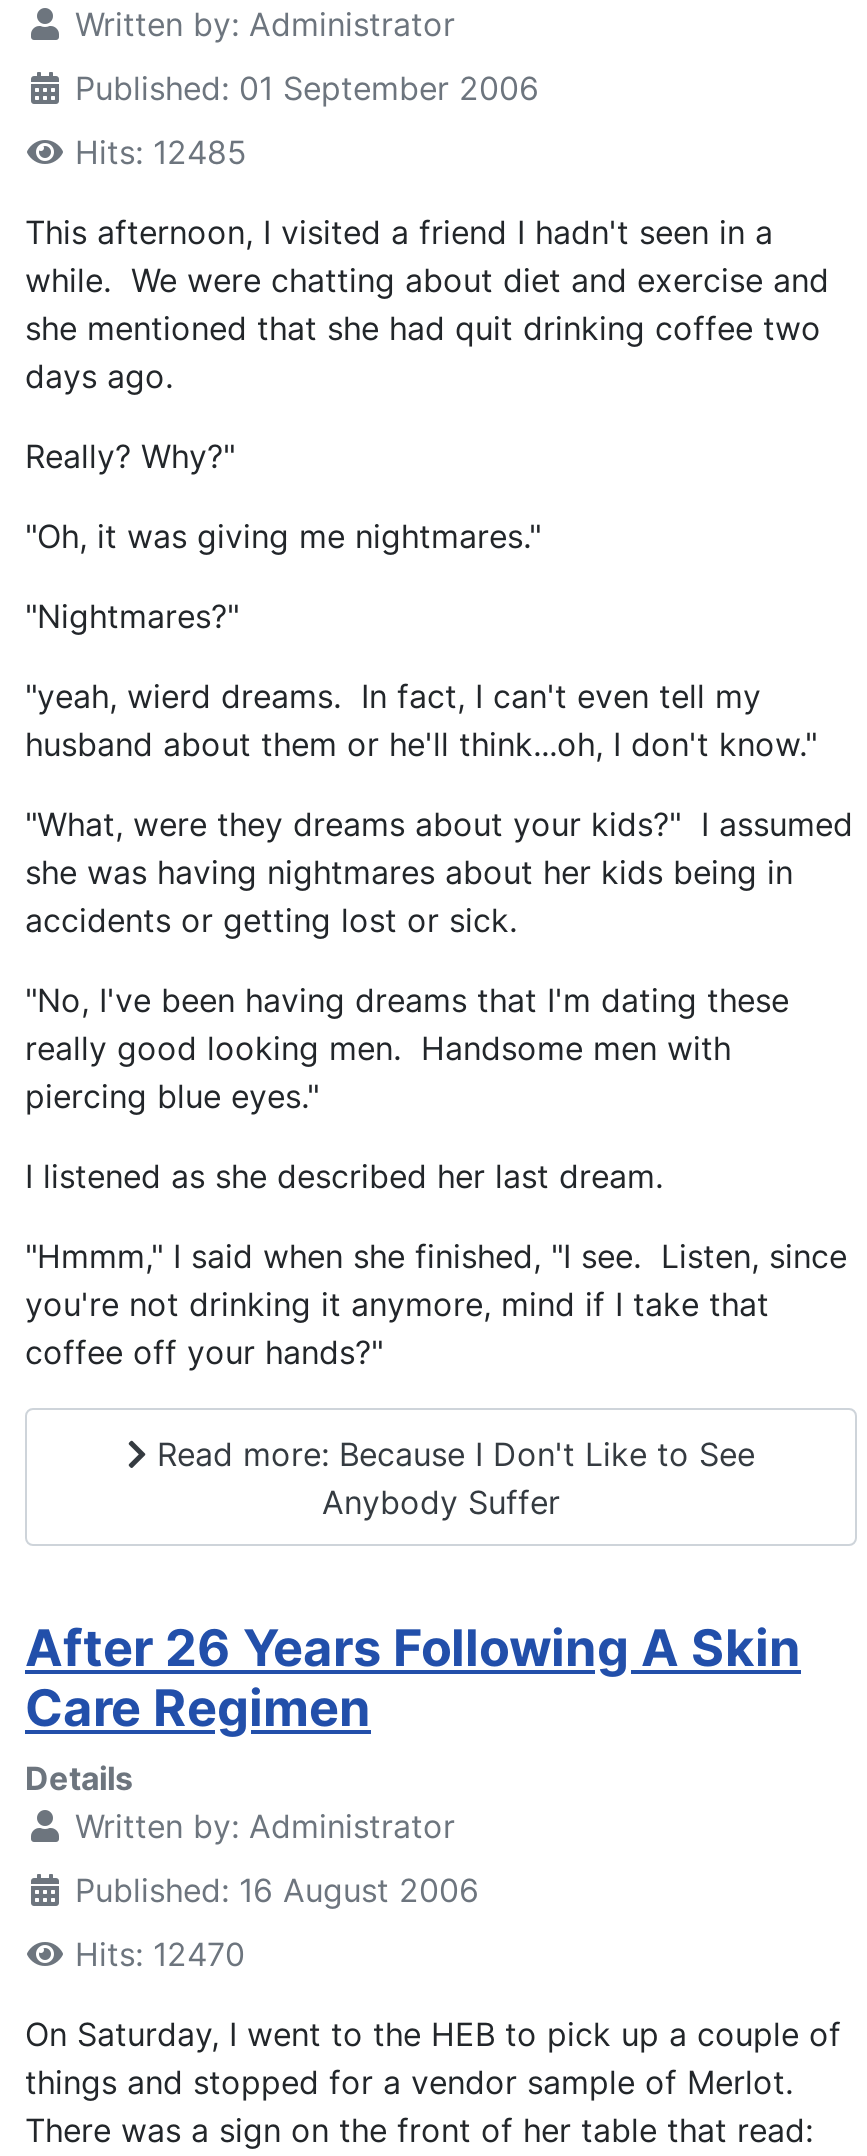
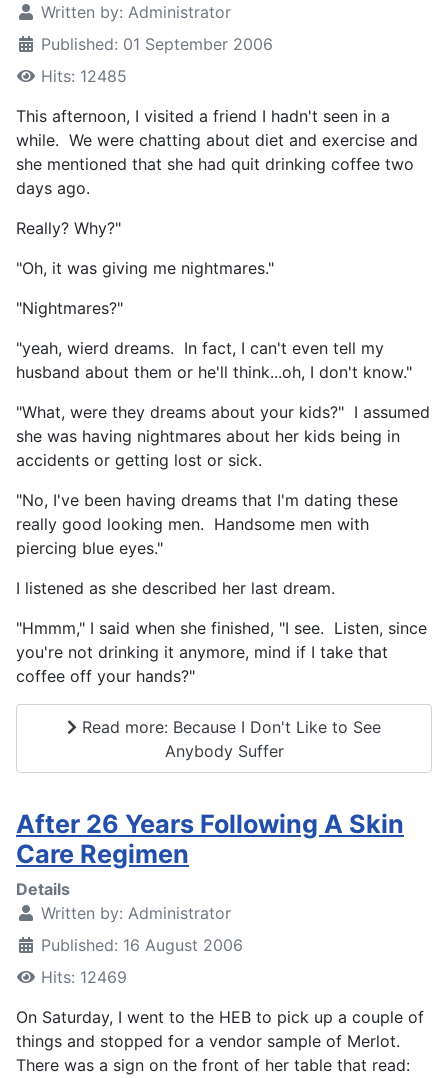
- Hits: 12470
+ Hits: 12469
